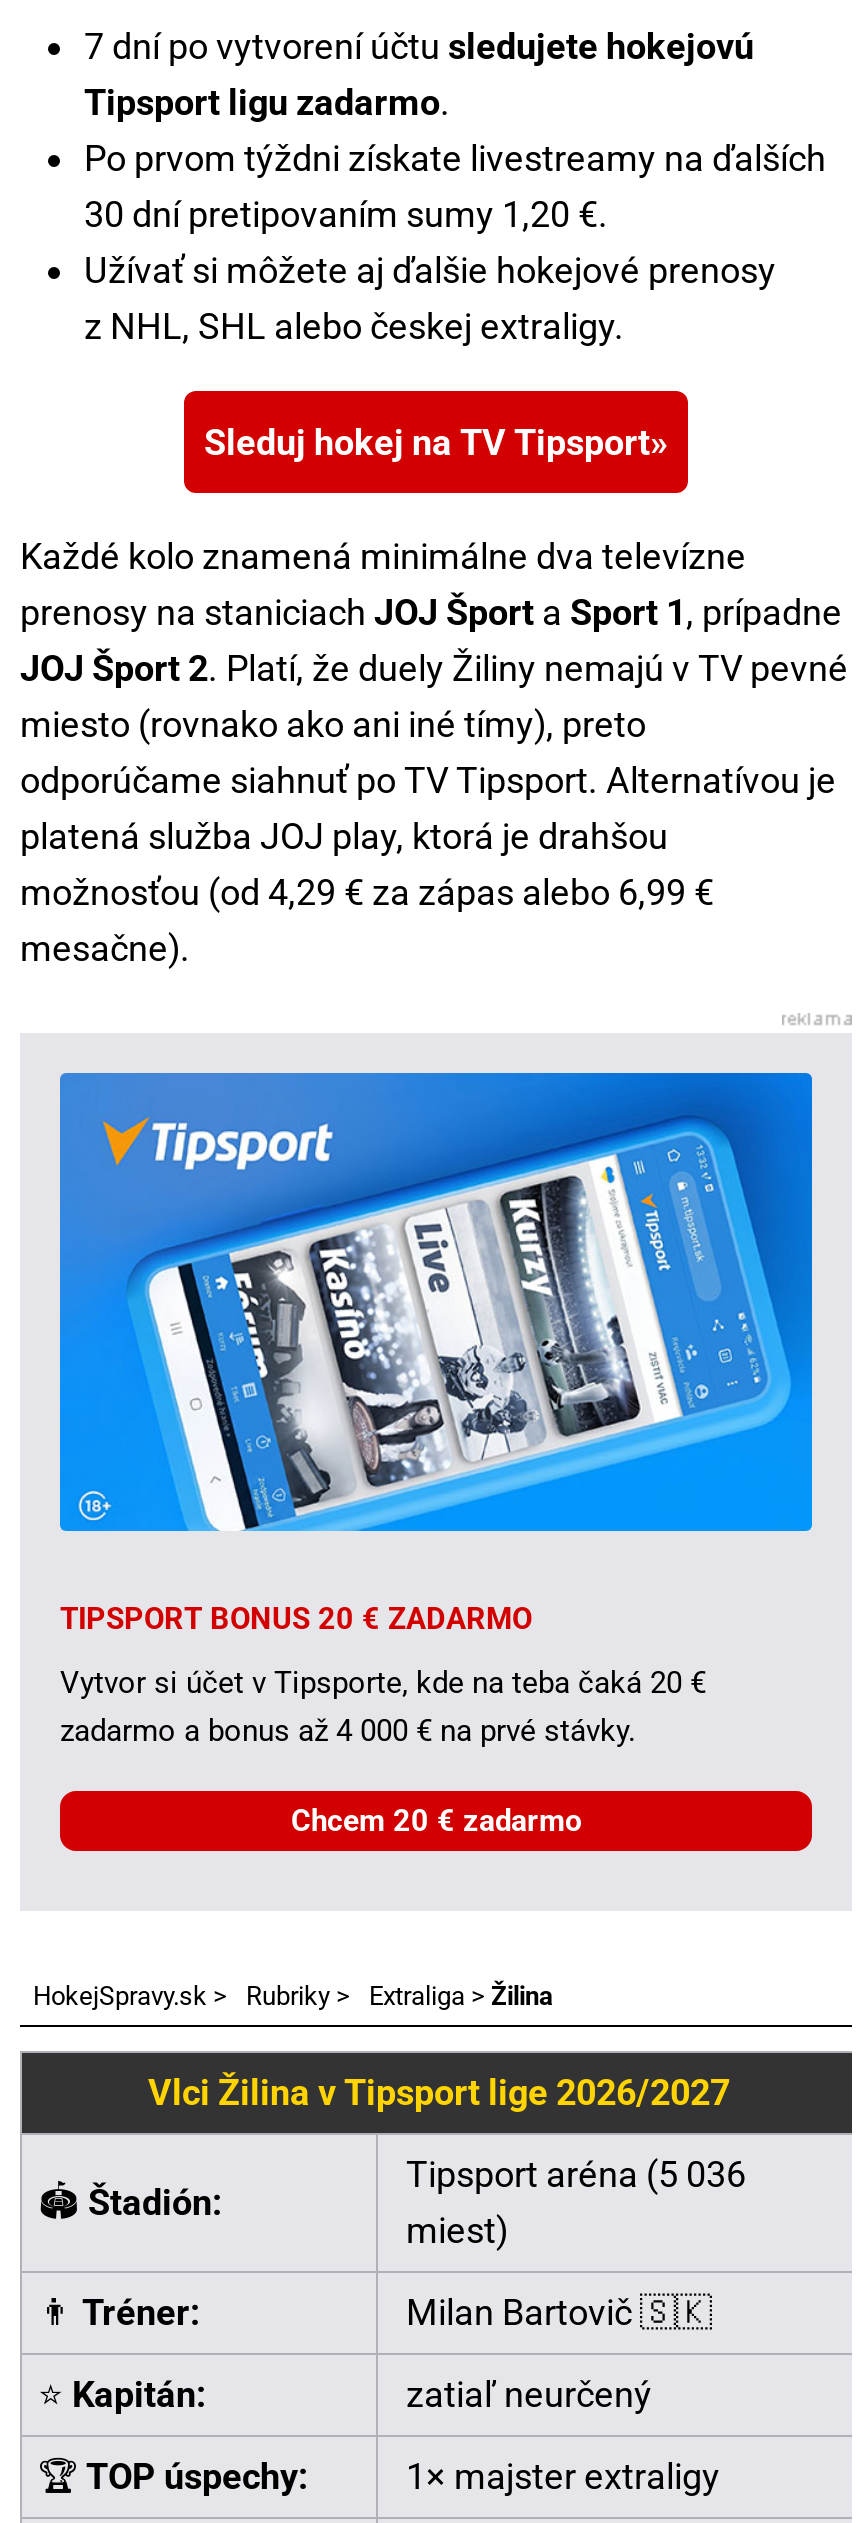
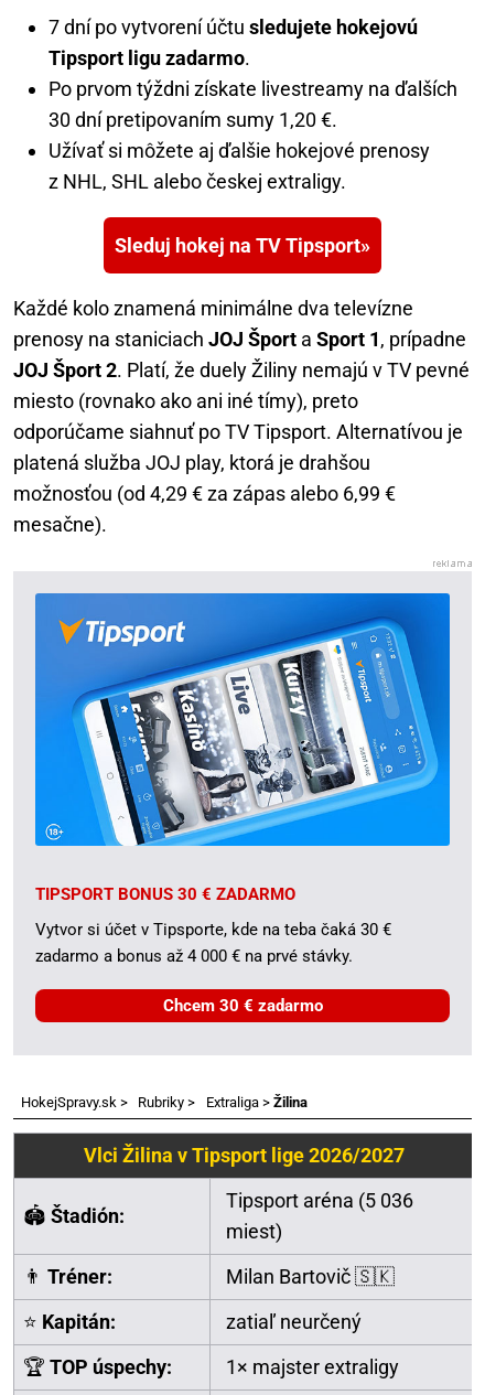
- TIPSPORT BONUS 20 € ZADARMO
+ TIPSPORT BONUS 30 € ZADARMO

- Vytvor si účet v Tipsporte, kde na teba čaká 20 €
+ Vytvor si účet v Tipsporte, kde na teba čaká 30 €

- Chcem 20 € zadarmo
+ Chcem 30 € zadarmo
